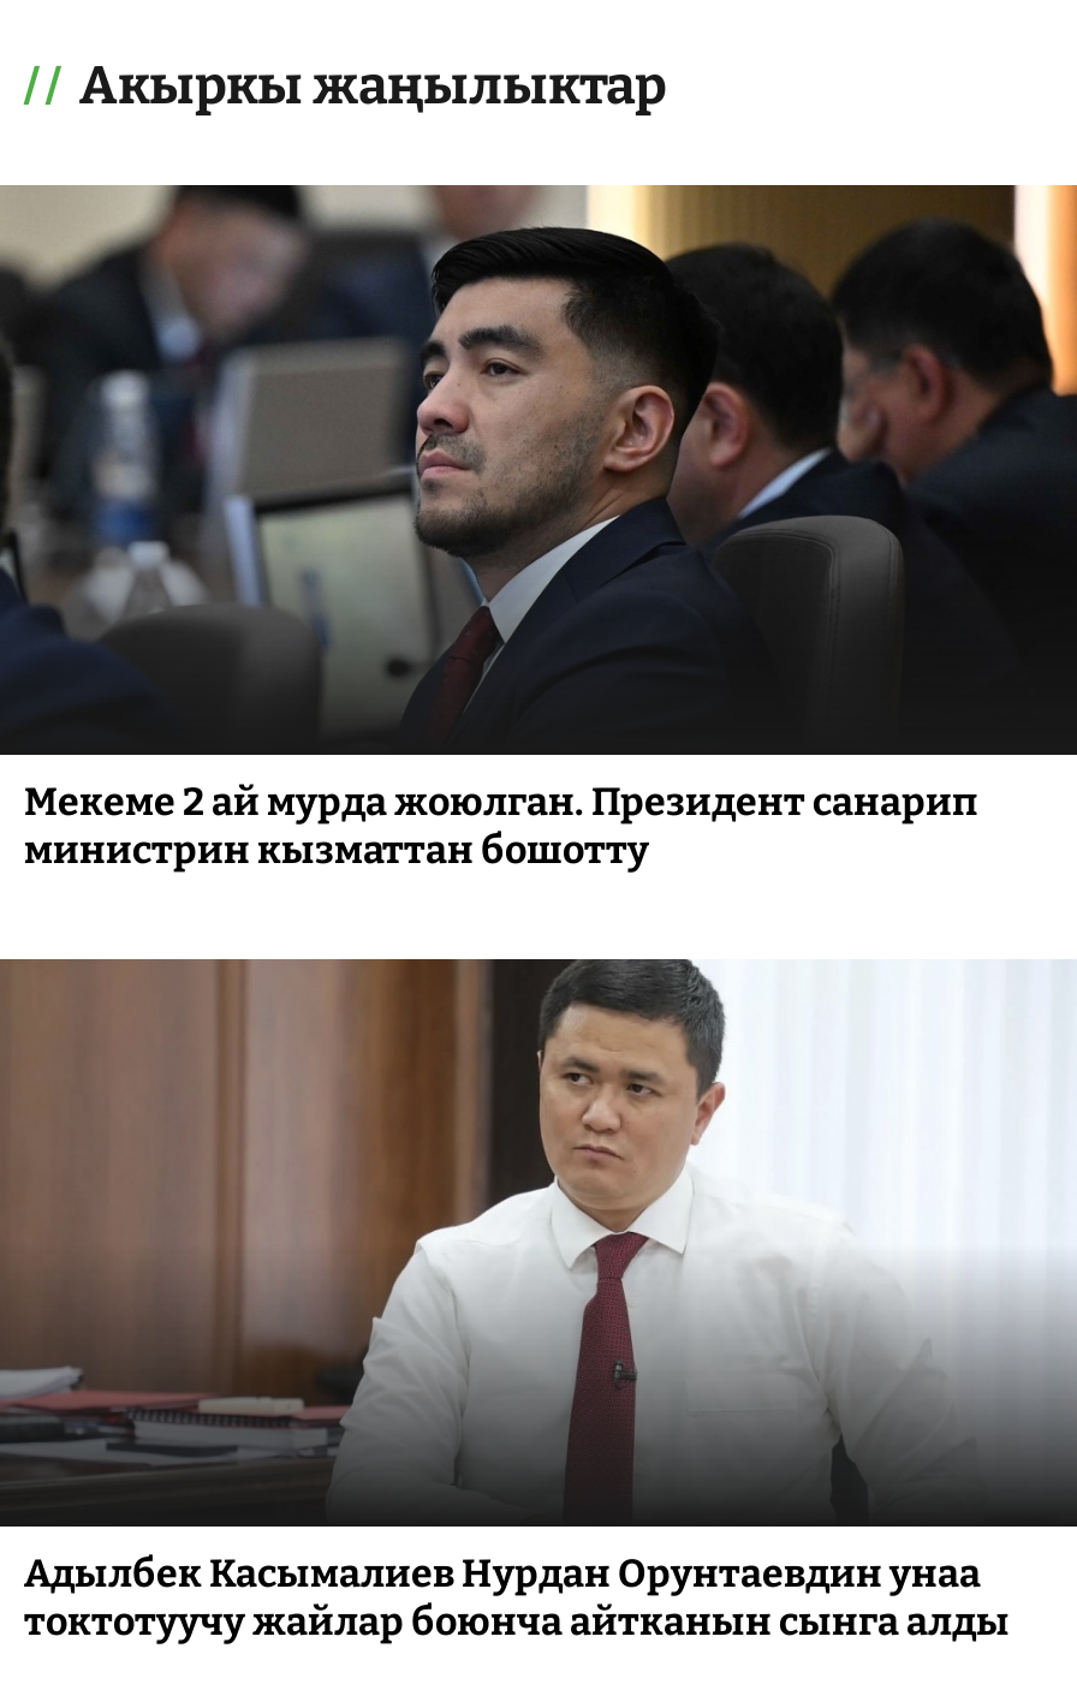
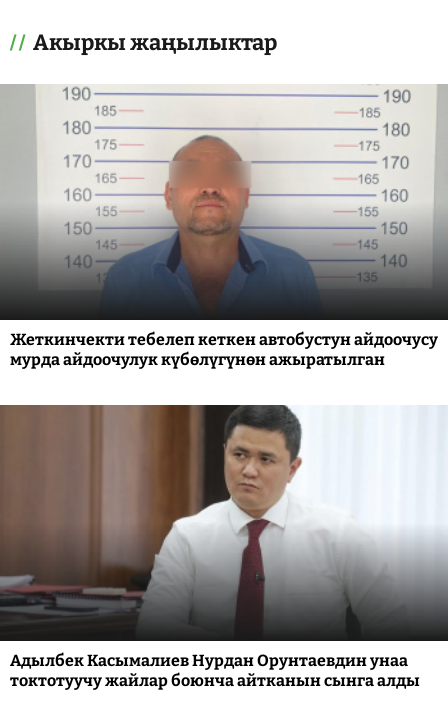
- [image]
- Мекеме 2 ай мурда жоюлган. Президент санарип
- министрин кызматтан бошотту
+ [image]
+ Жеткинчекти тебелеп кеткен автобустун айдоочусу
+ мурда айдоочулук күбөлүгүнөн ажыратылган
